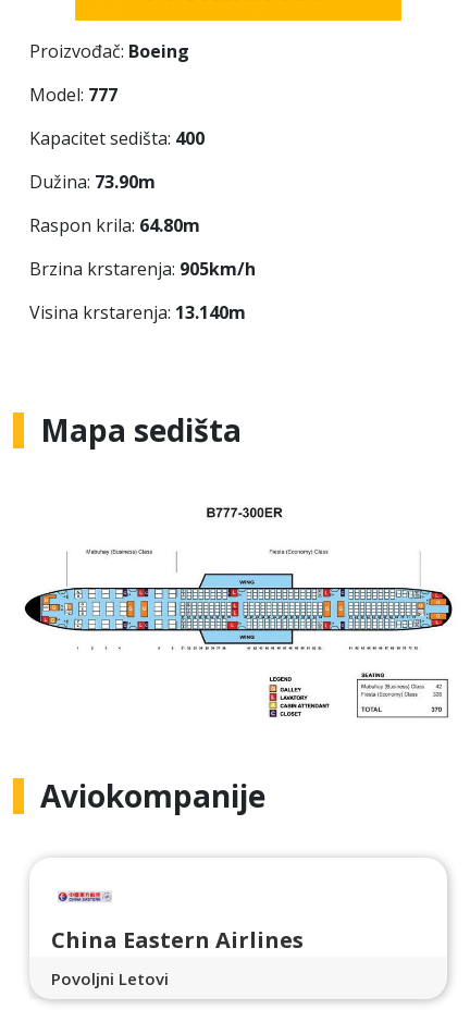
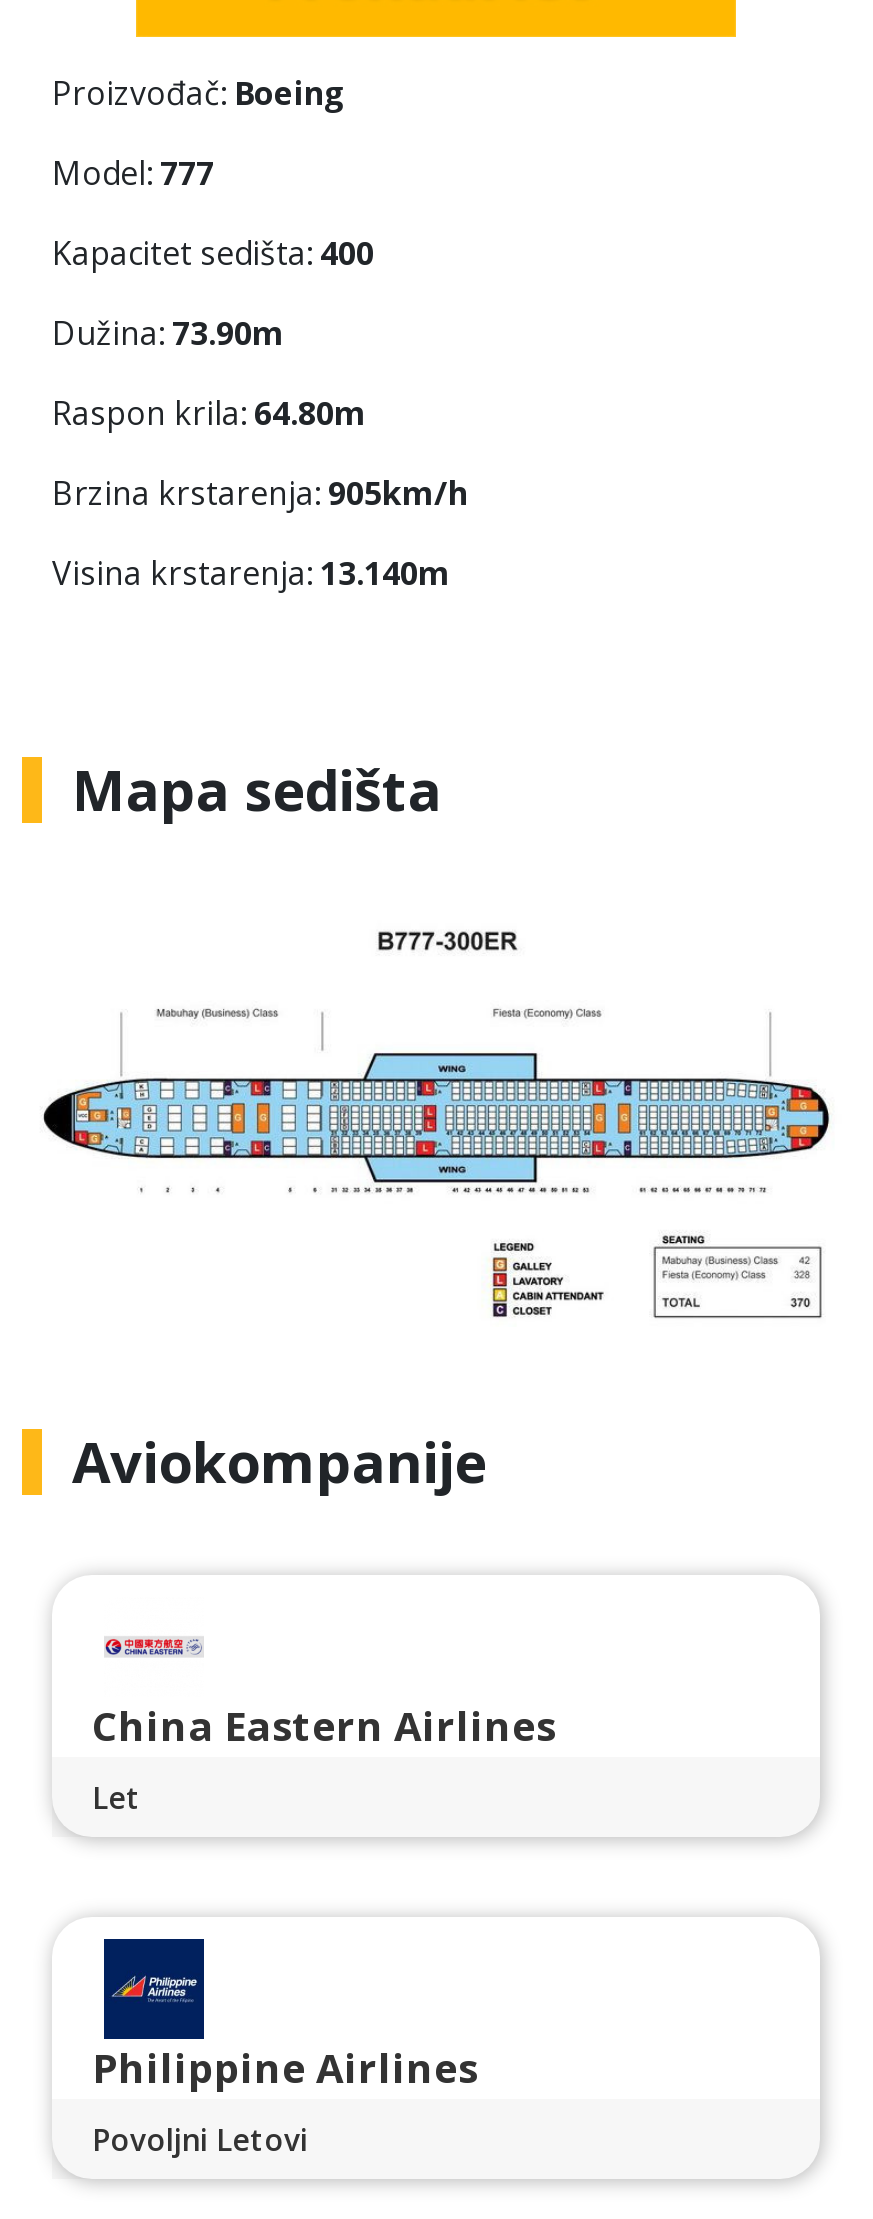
+ Let

+ [image]
+ Philippine Airlines
